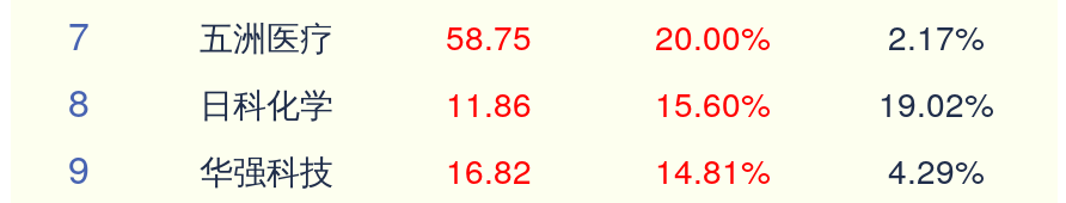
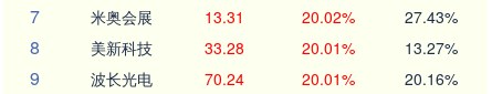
- 五洲医疗
- 58.75
- 20.00%
- 2.17%
+ 米奥会展
+ 13.31
+ 20.02%
+ 27.43%

- 日科化学
- 11.86
- 15.60%
- 19.02%
+ 美新科技
+ 33.28
+ 20.01%
+ 13.27%

- 华强科技
- 16.82
- 14.81%
- 4.29%
+ 波长光电
+ 70.24
+ 20.01%
+ 20.16%
